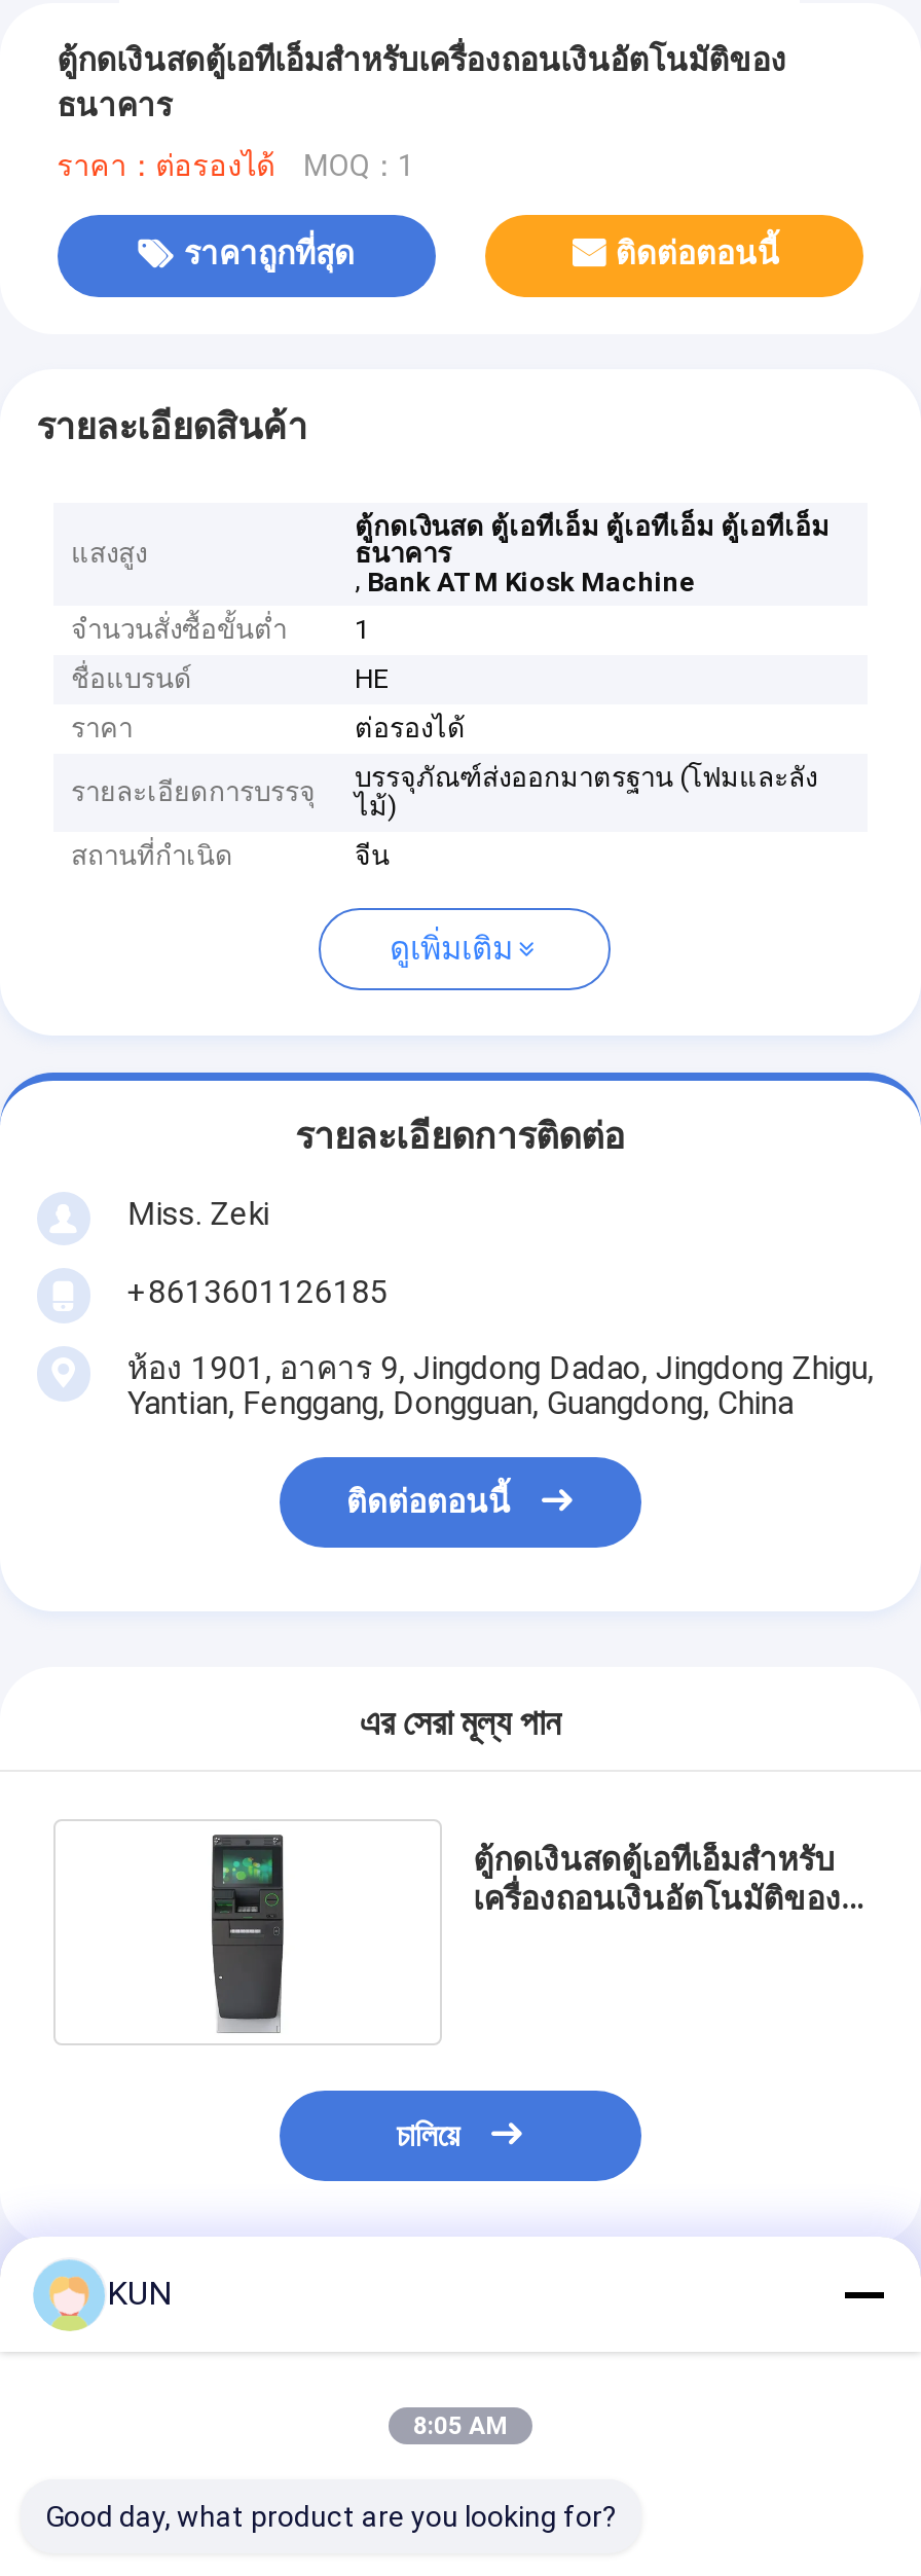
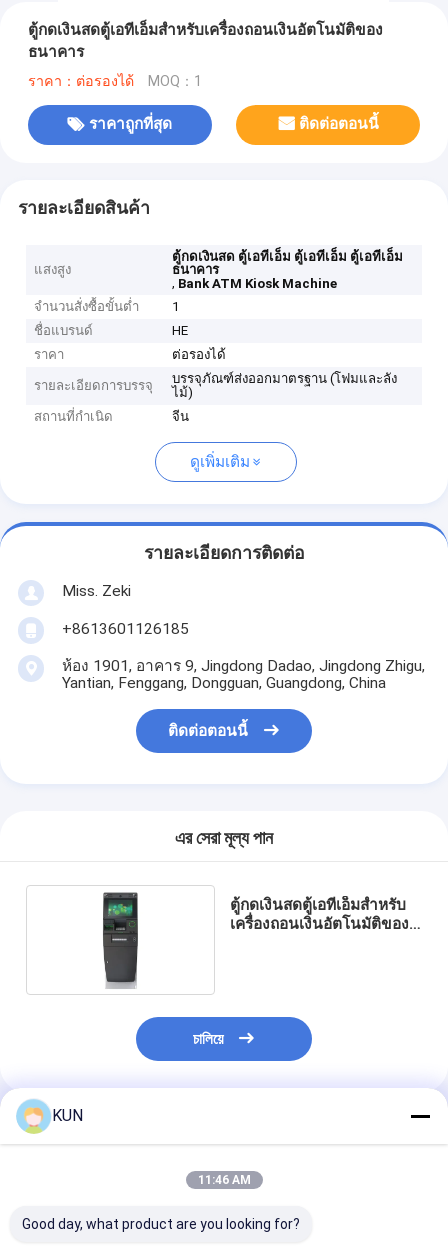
- 8:05 AM
+ 11:46 AM
